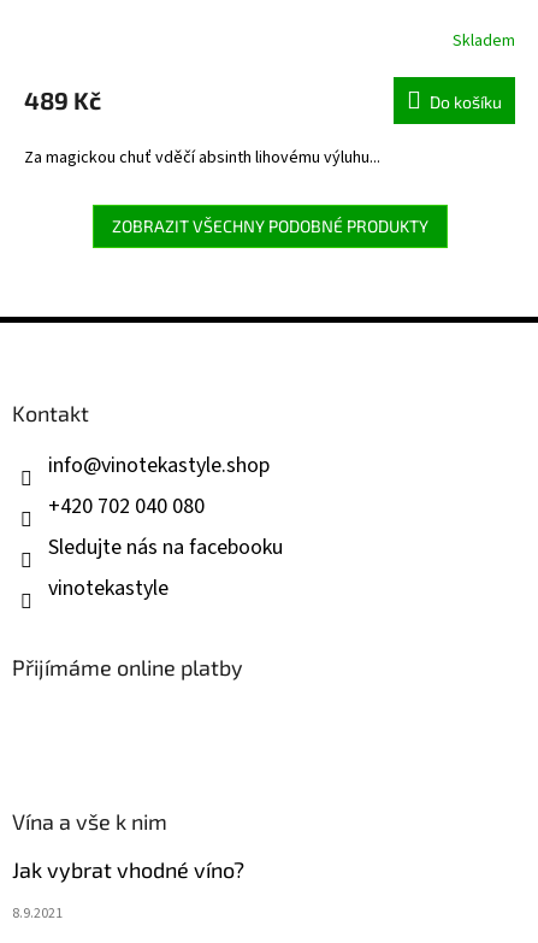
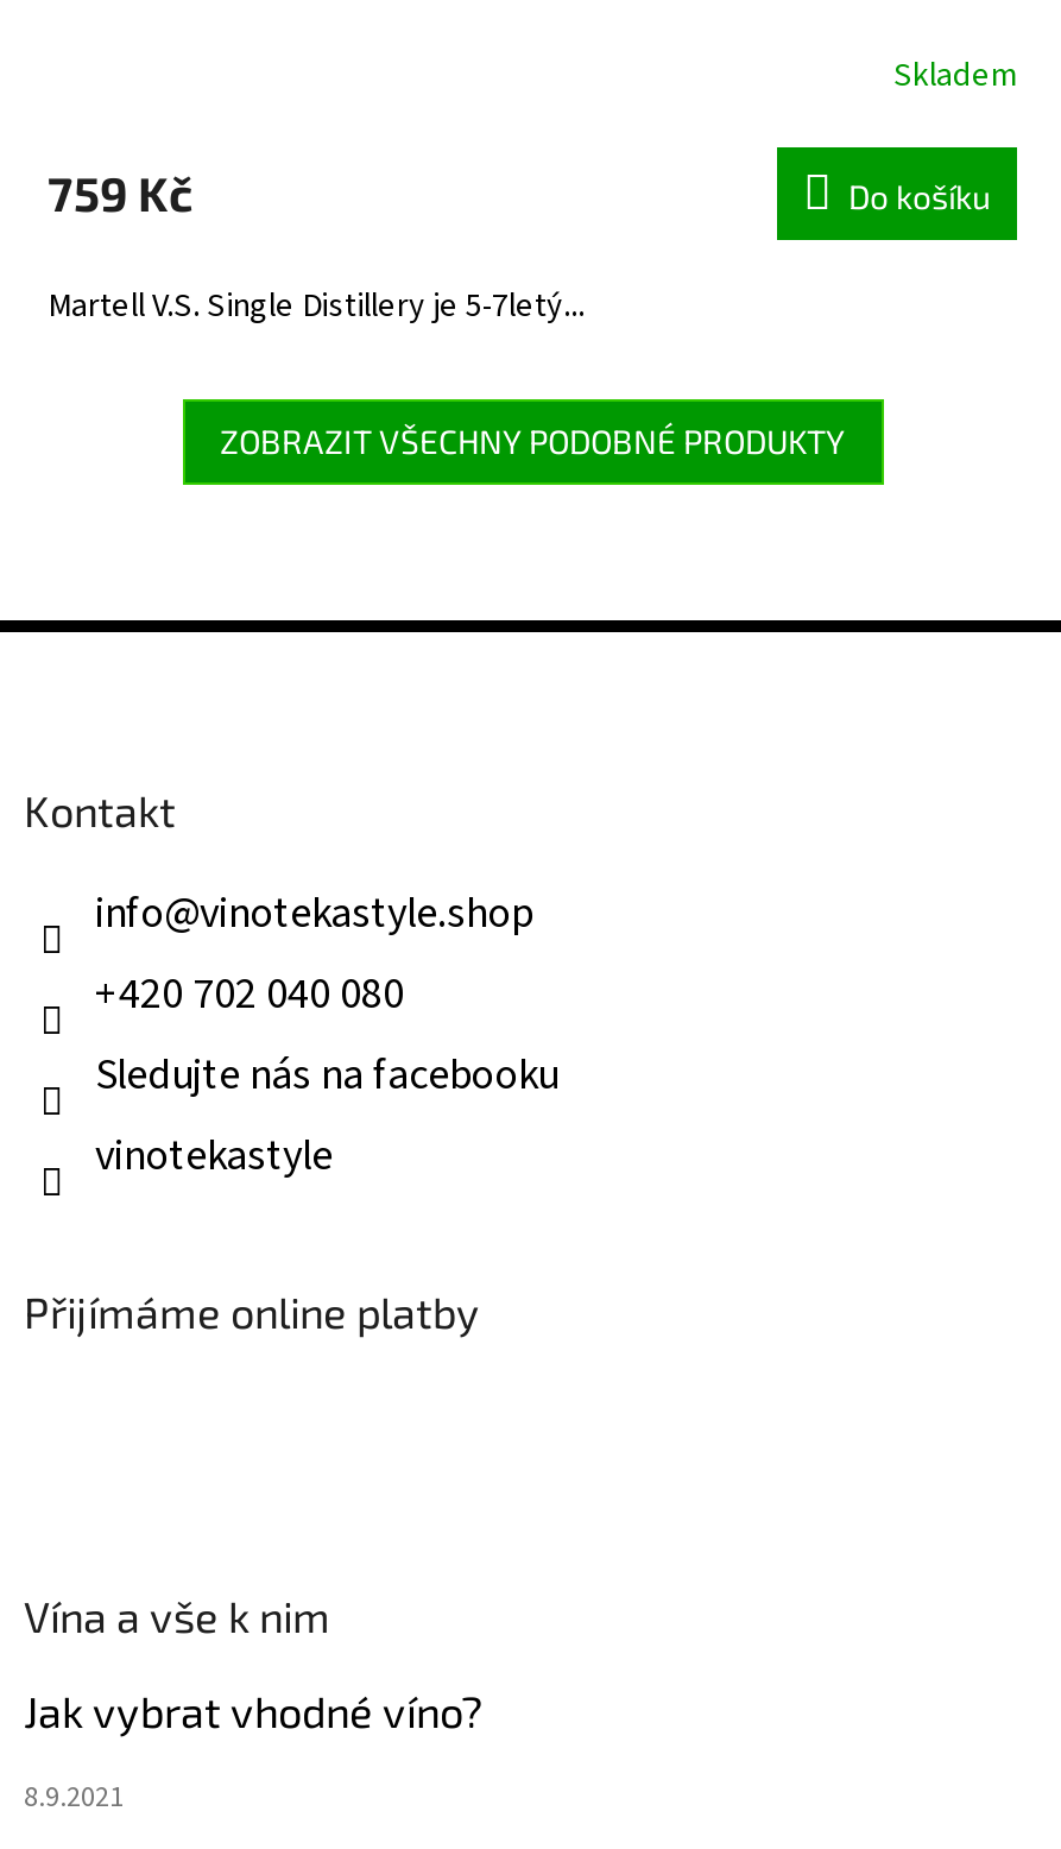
- 489 Kč
+ 759 Kč

- Za magickou chuť vděčí absinth lihovému výluhu...
+ Martell V.S. Single Distillery je 5-7letý...
